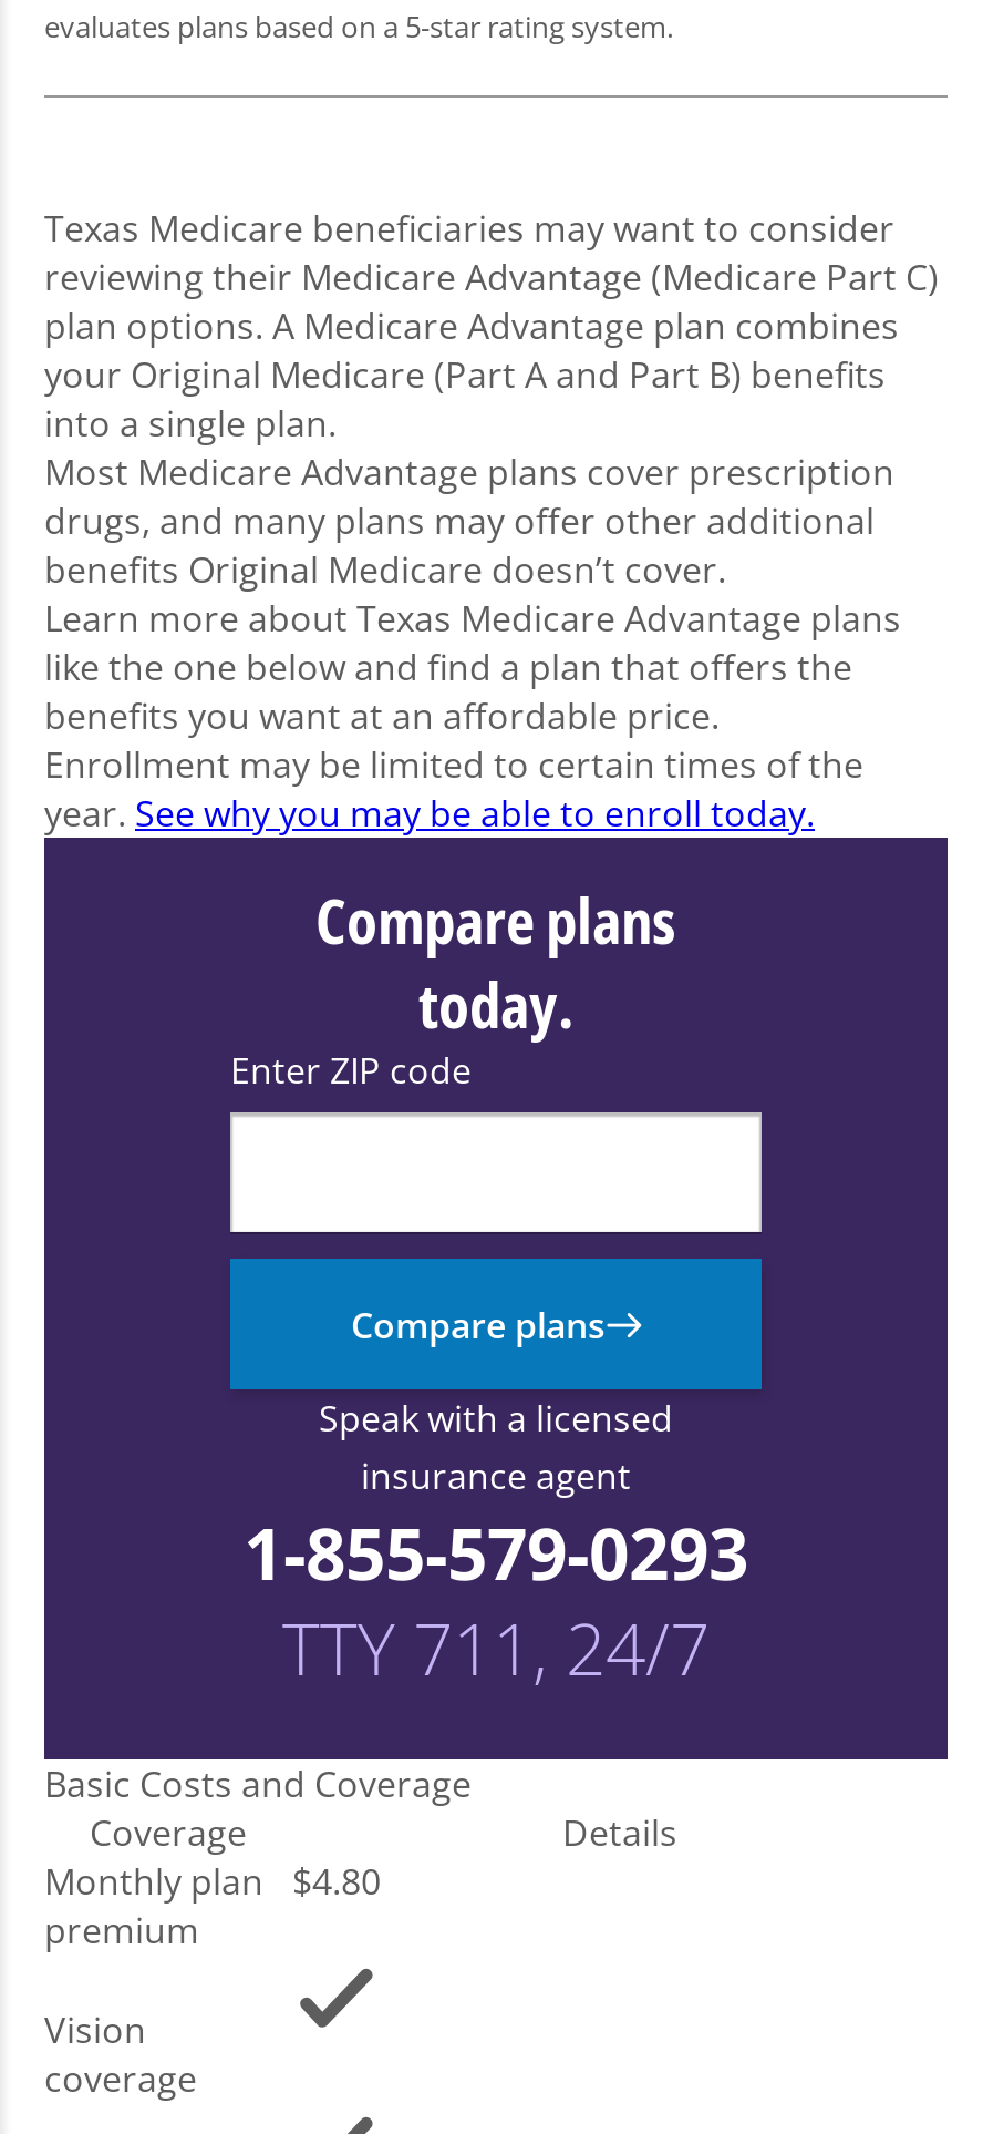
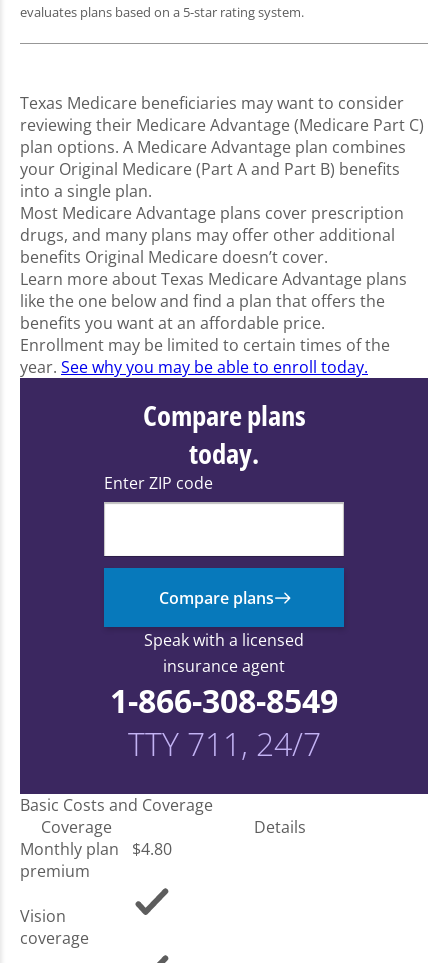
- 1-855-579-0293
+ 1-866-308-8549
